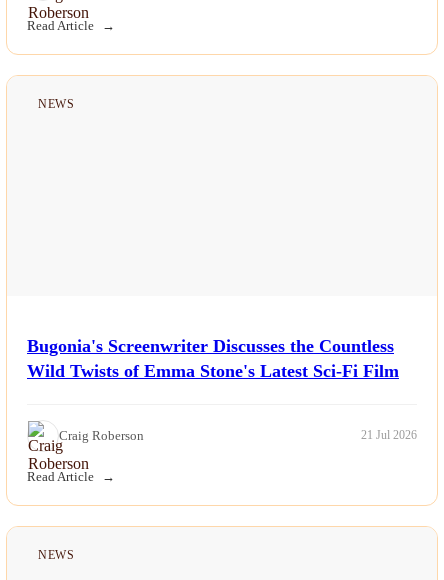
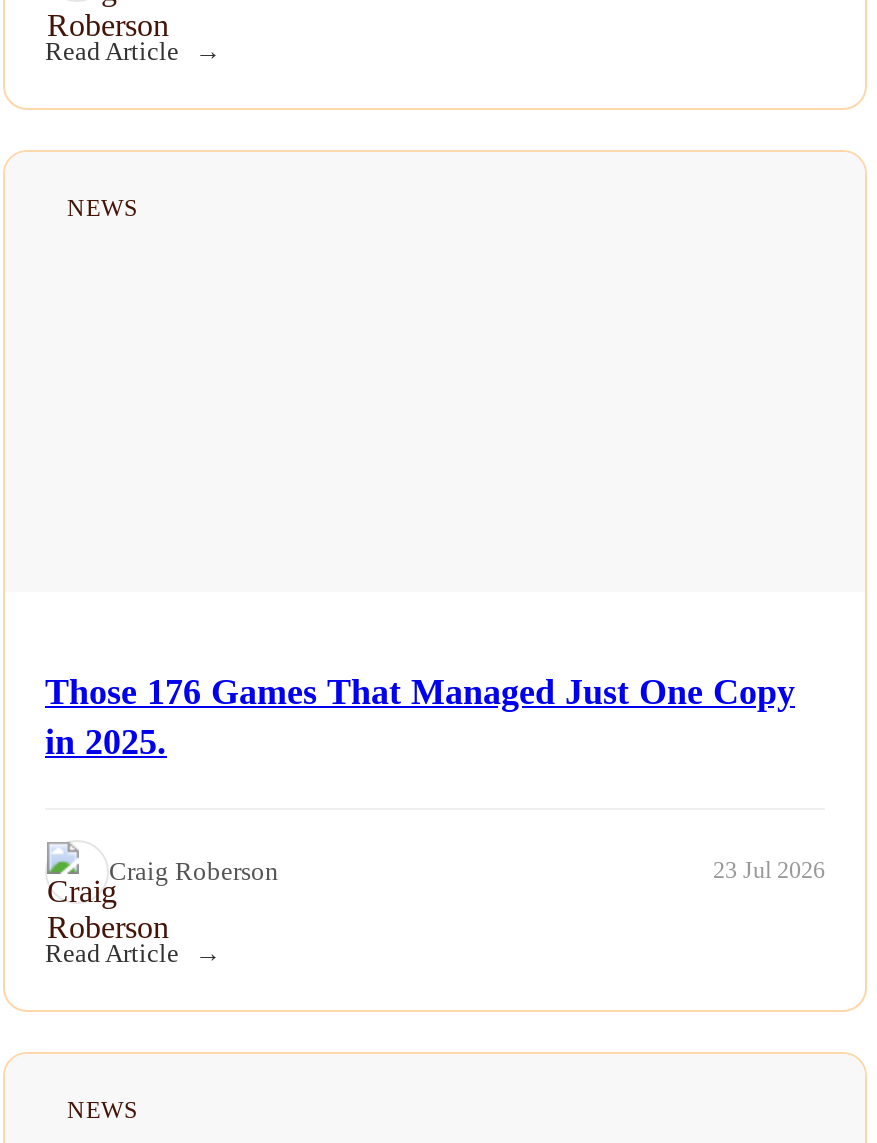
- Bugonia's Screenwriter Discusses the Countless
- Wild Twists of Emma Stone's Latest Sci-Fi Film
+ Those 176 Games That Managed Just One Copy
+ in 2025.

- 21 Jul 2026
+ 23 Jul 2026
